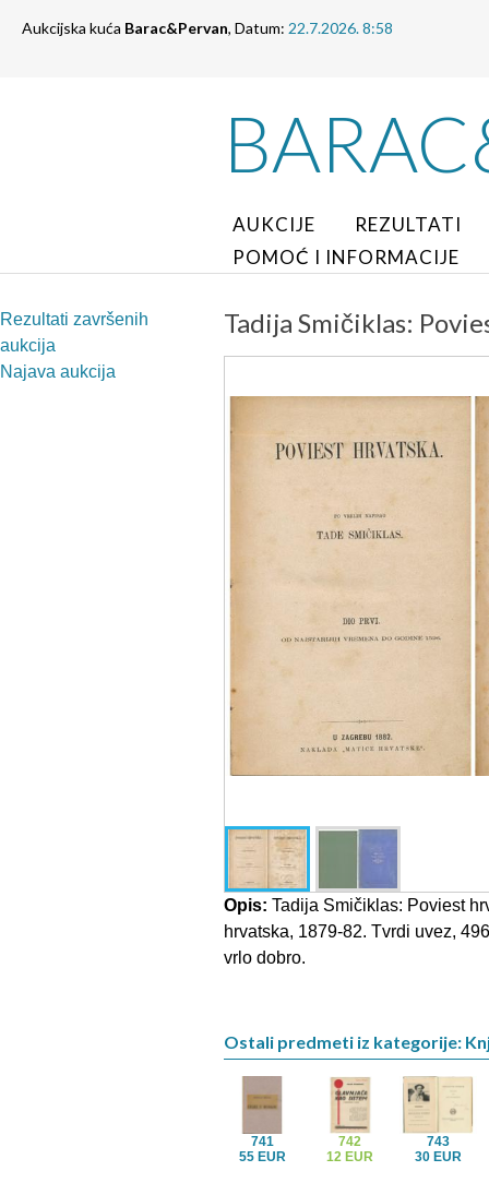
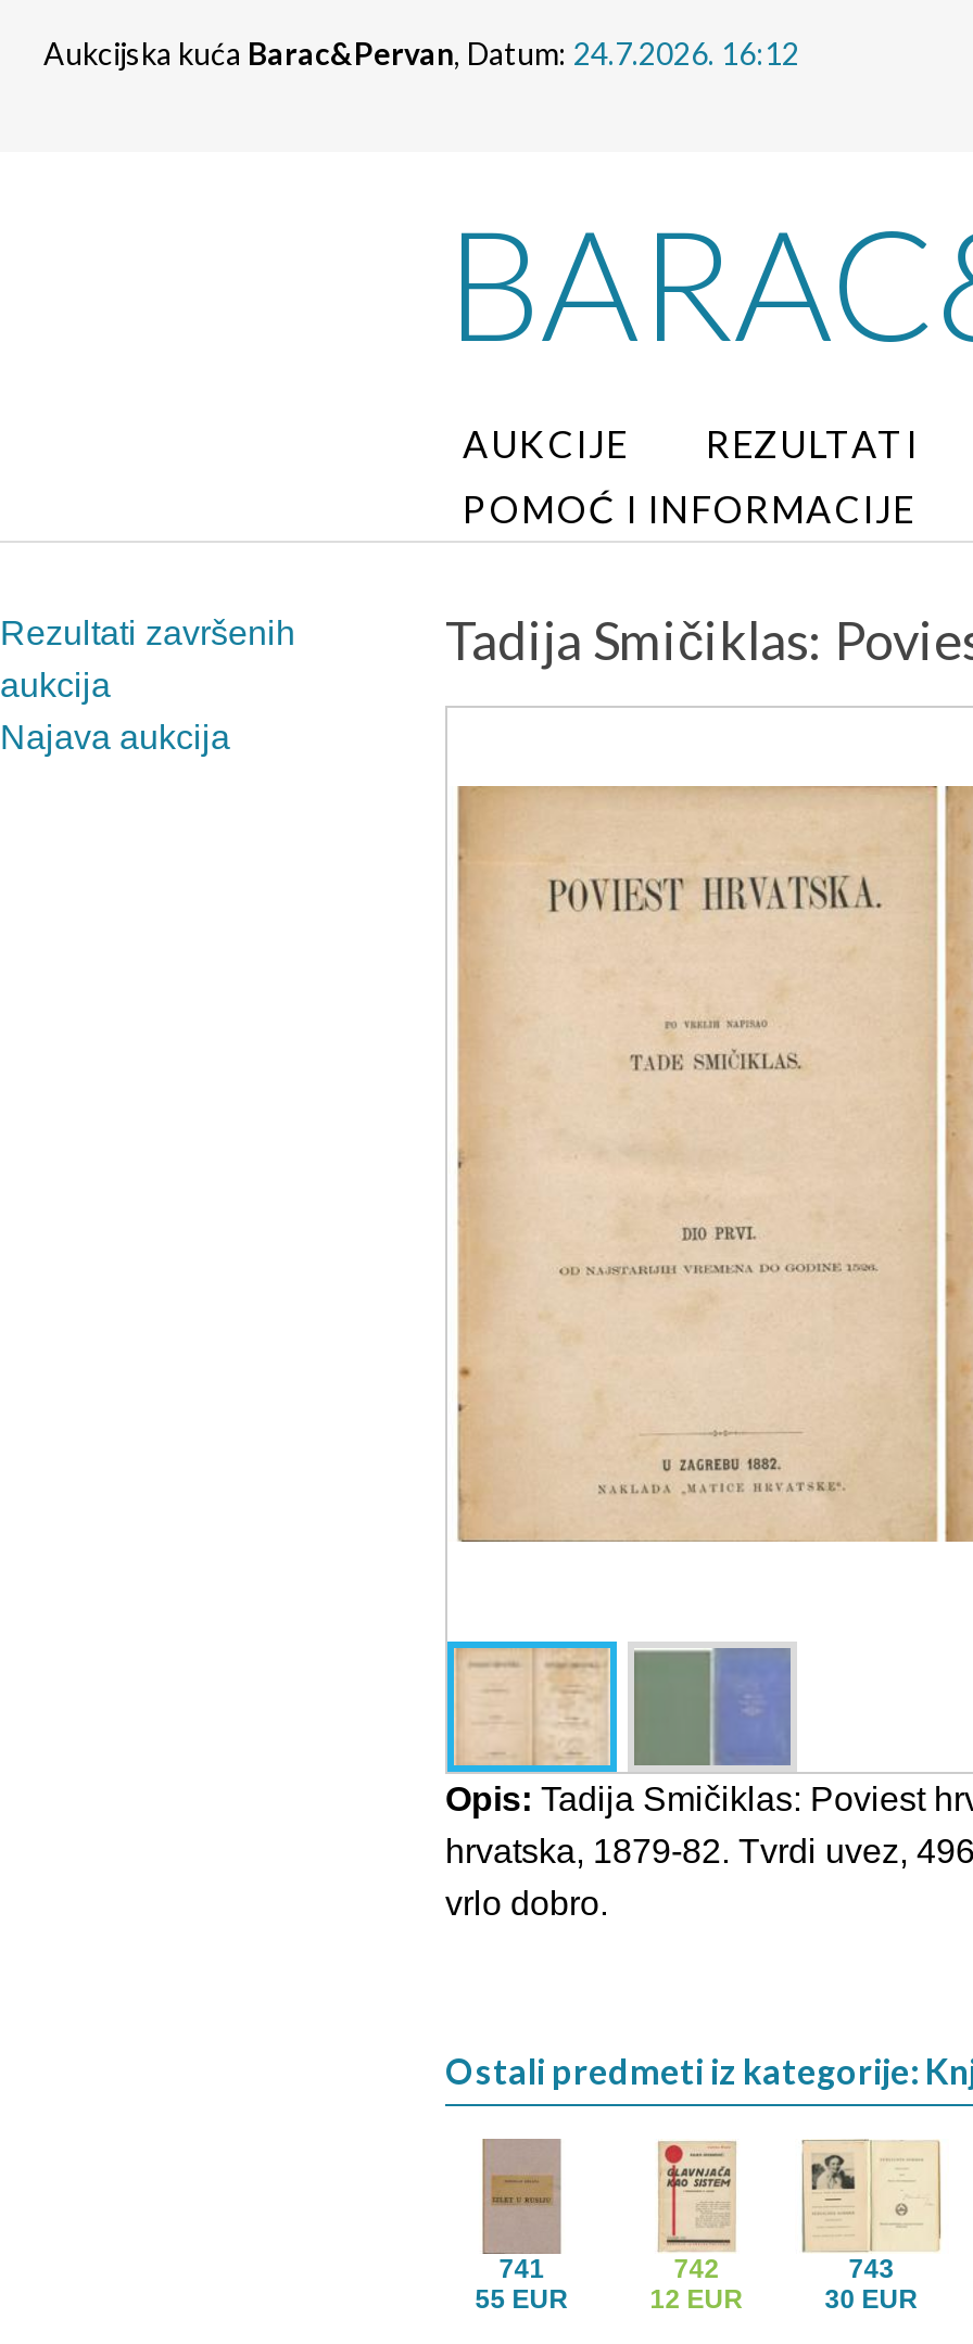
- Aukcijska kuća Barac&Pervan, Datum: 22.7.2026. 8:58
+ Aukcijska kuća Barac&Pervan, Datum: 24.7.2026. 16:12
